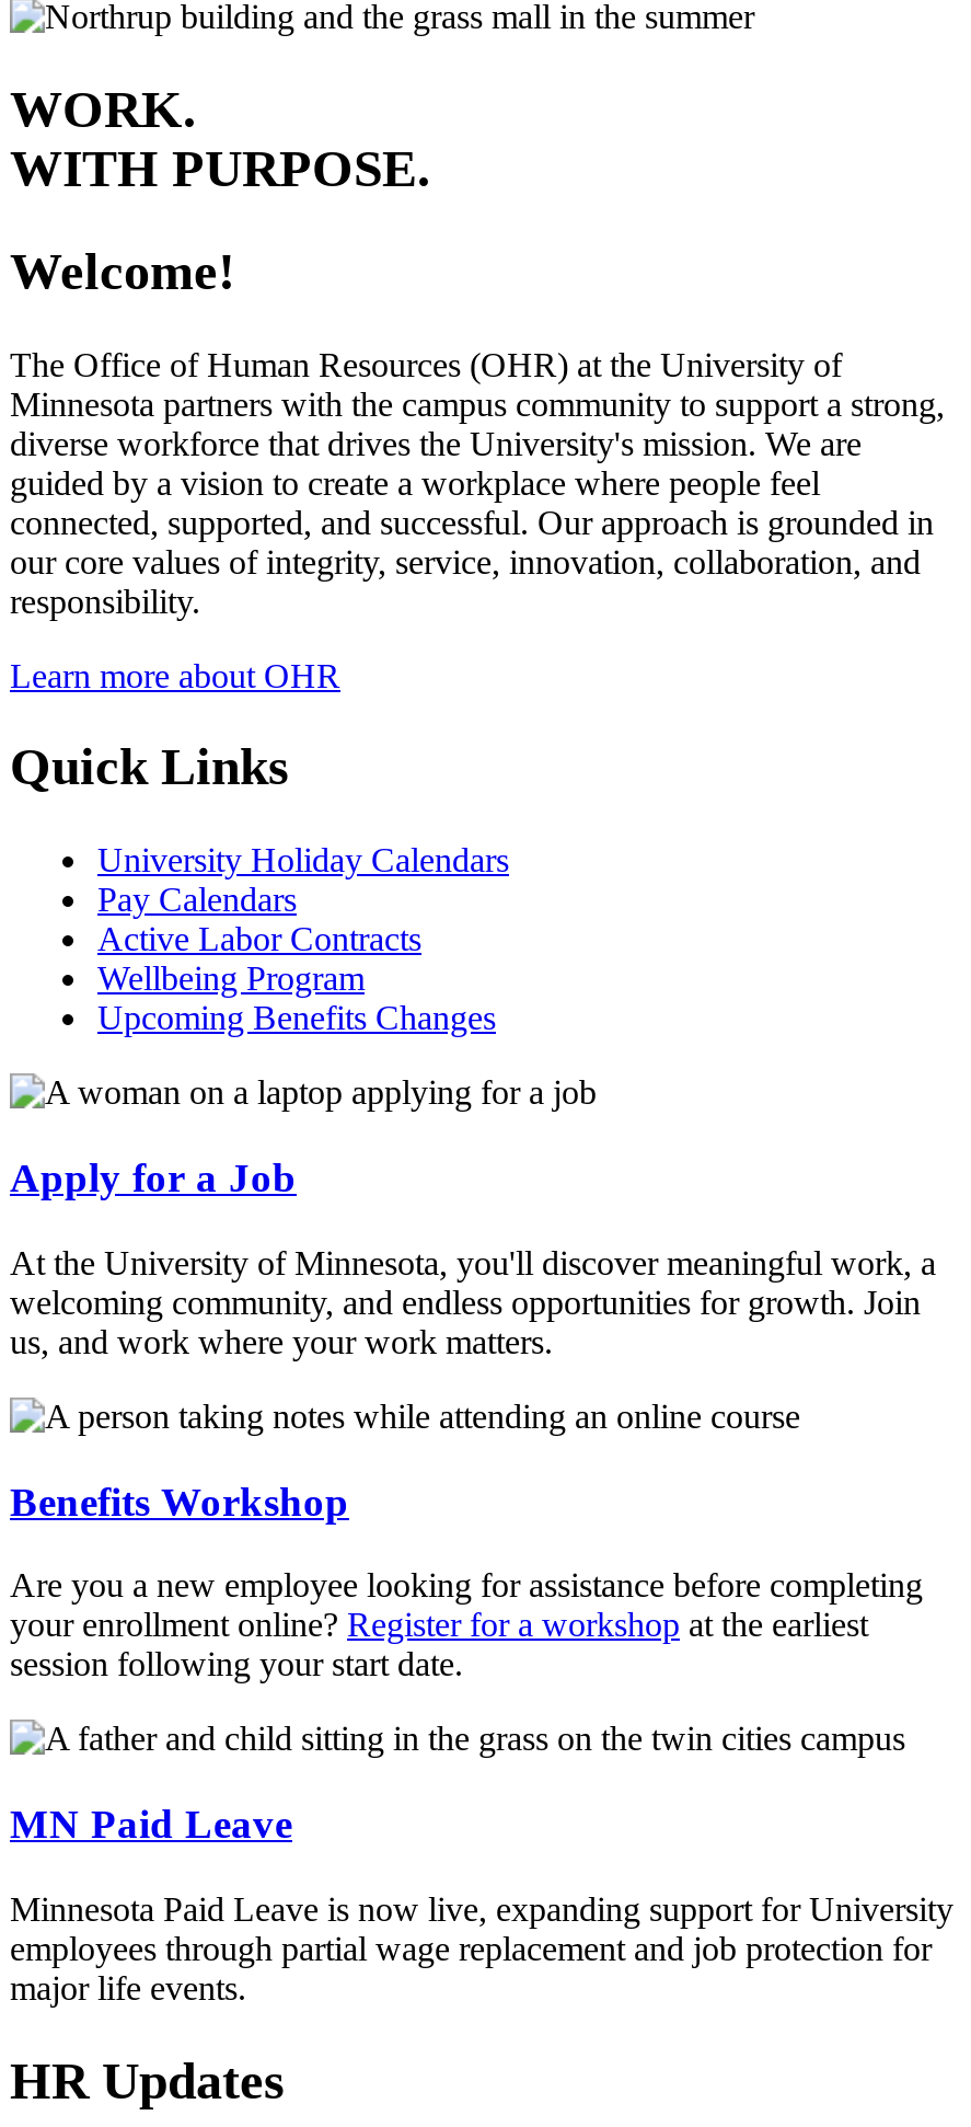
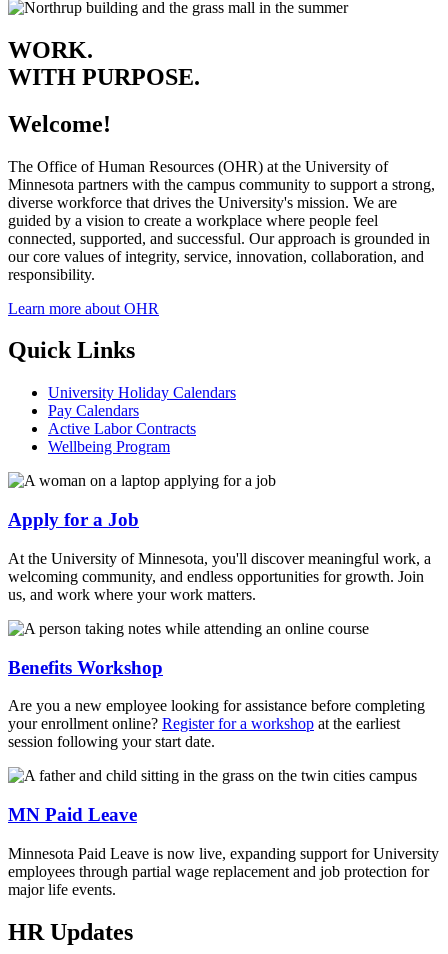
- Upcoming Benefits Changes
